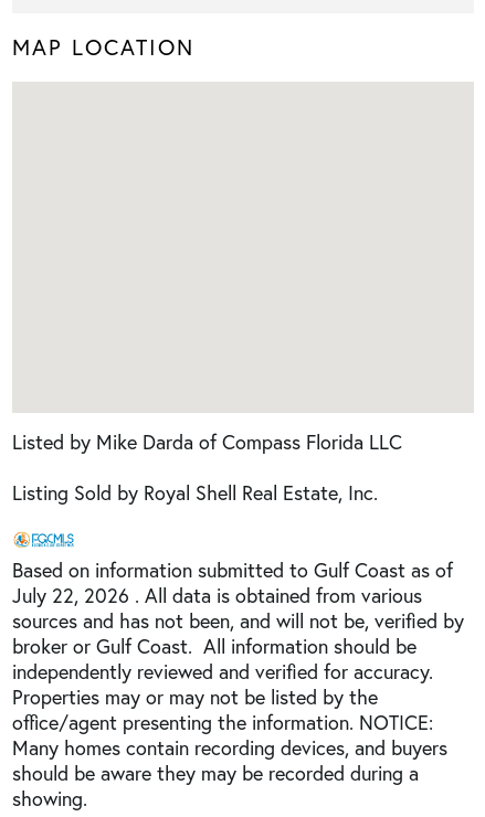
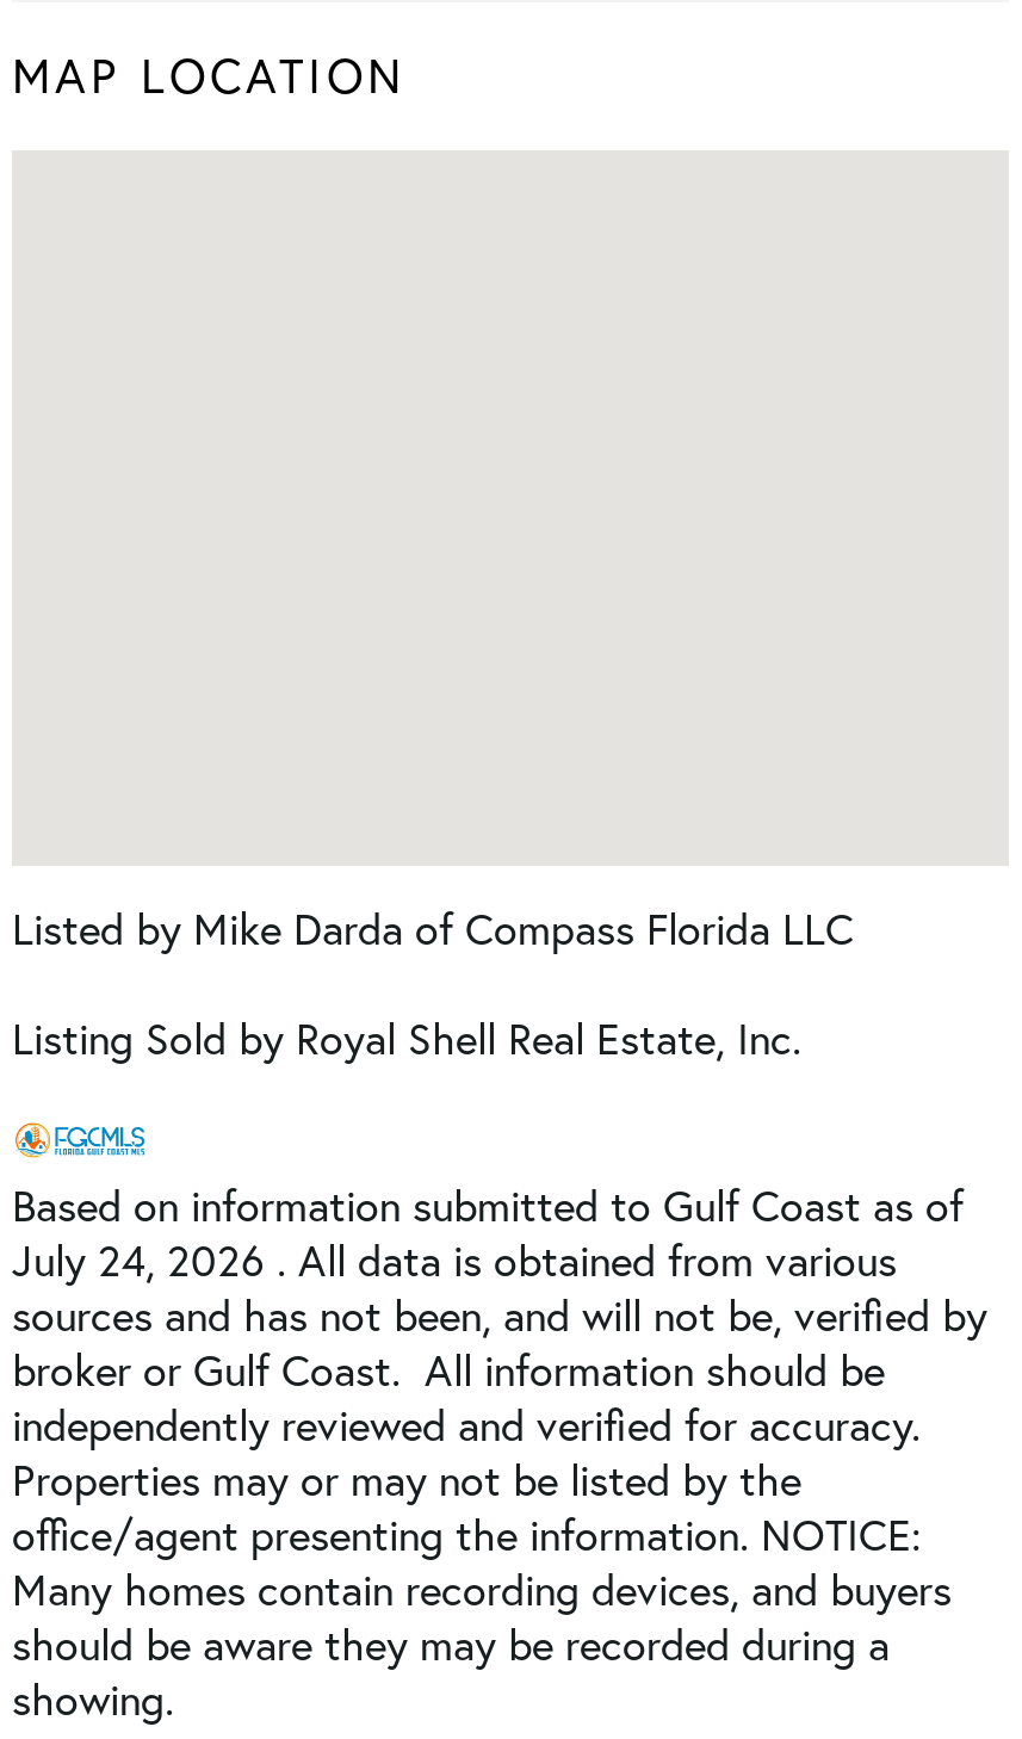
- July 22, 2026 . All data is obtained from various
+ July 24, 2026 . All data is obtained from various
